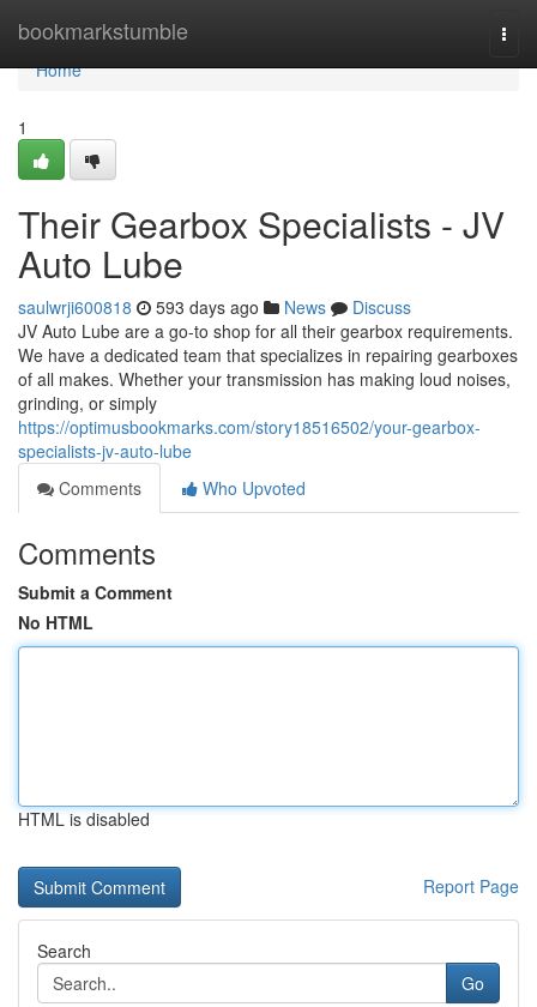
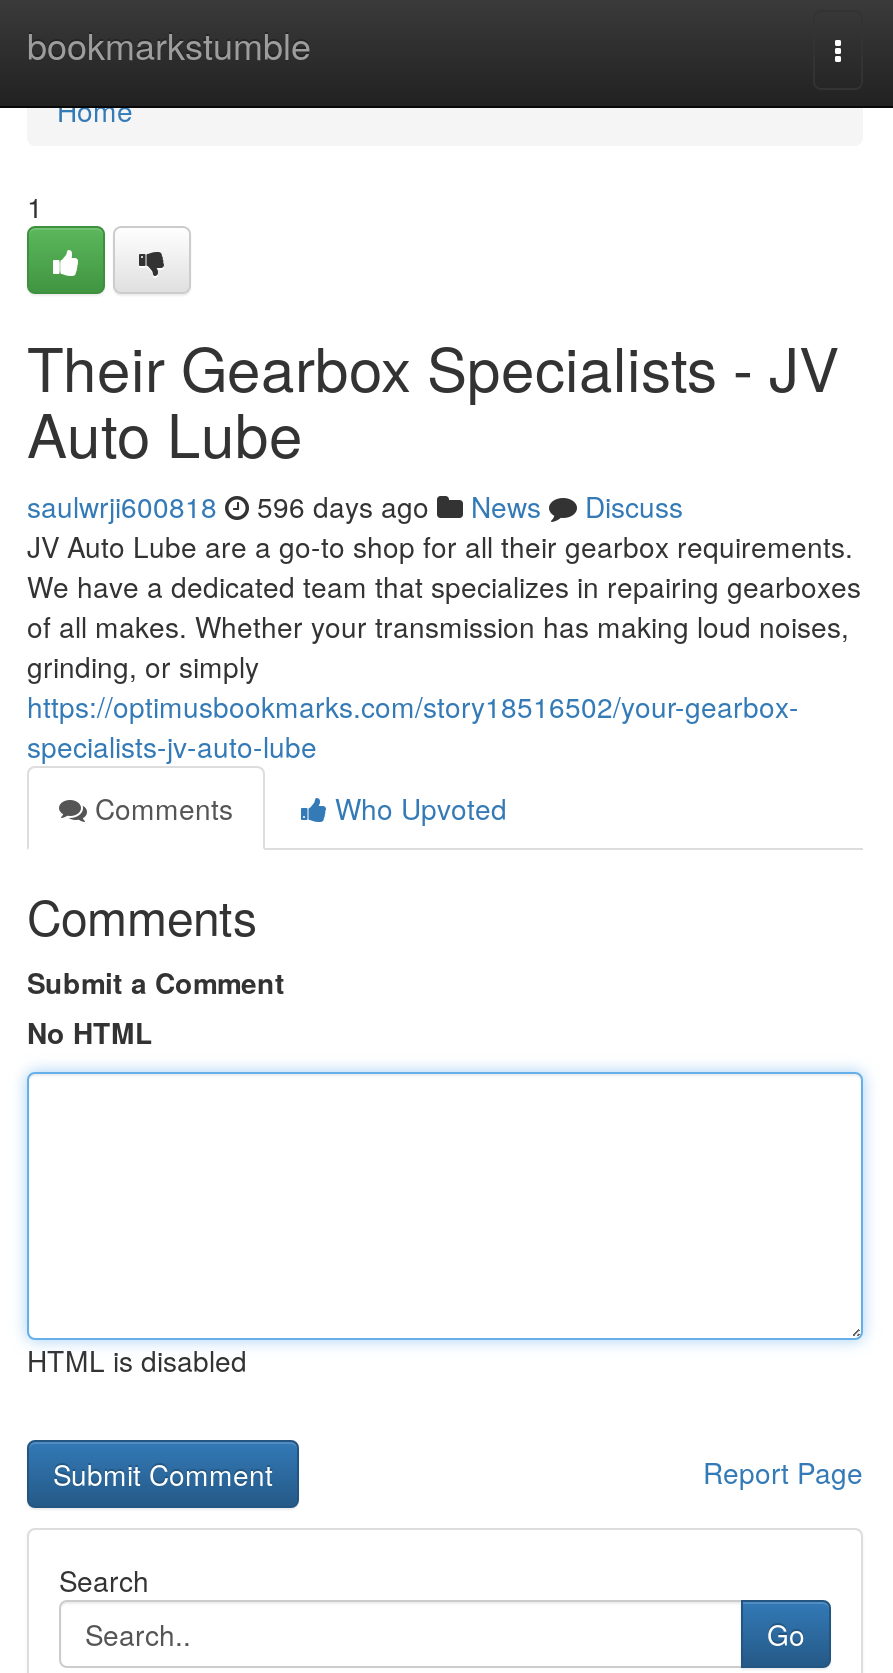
- saulwrji600818 593 days ago News Discuss
+ saulwrji600818 596 days ago News Discuss
